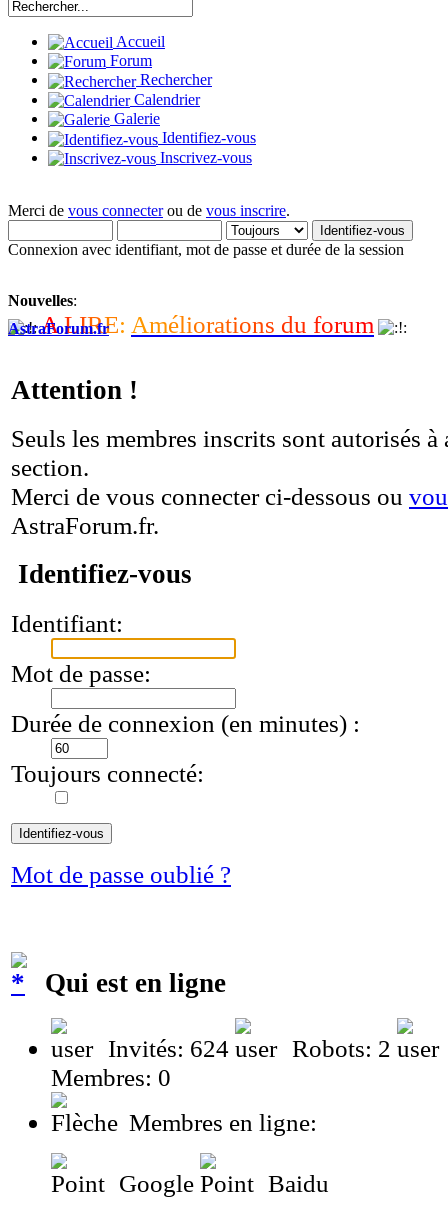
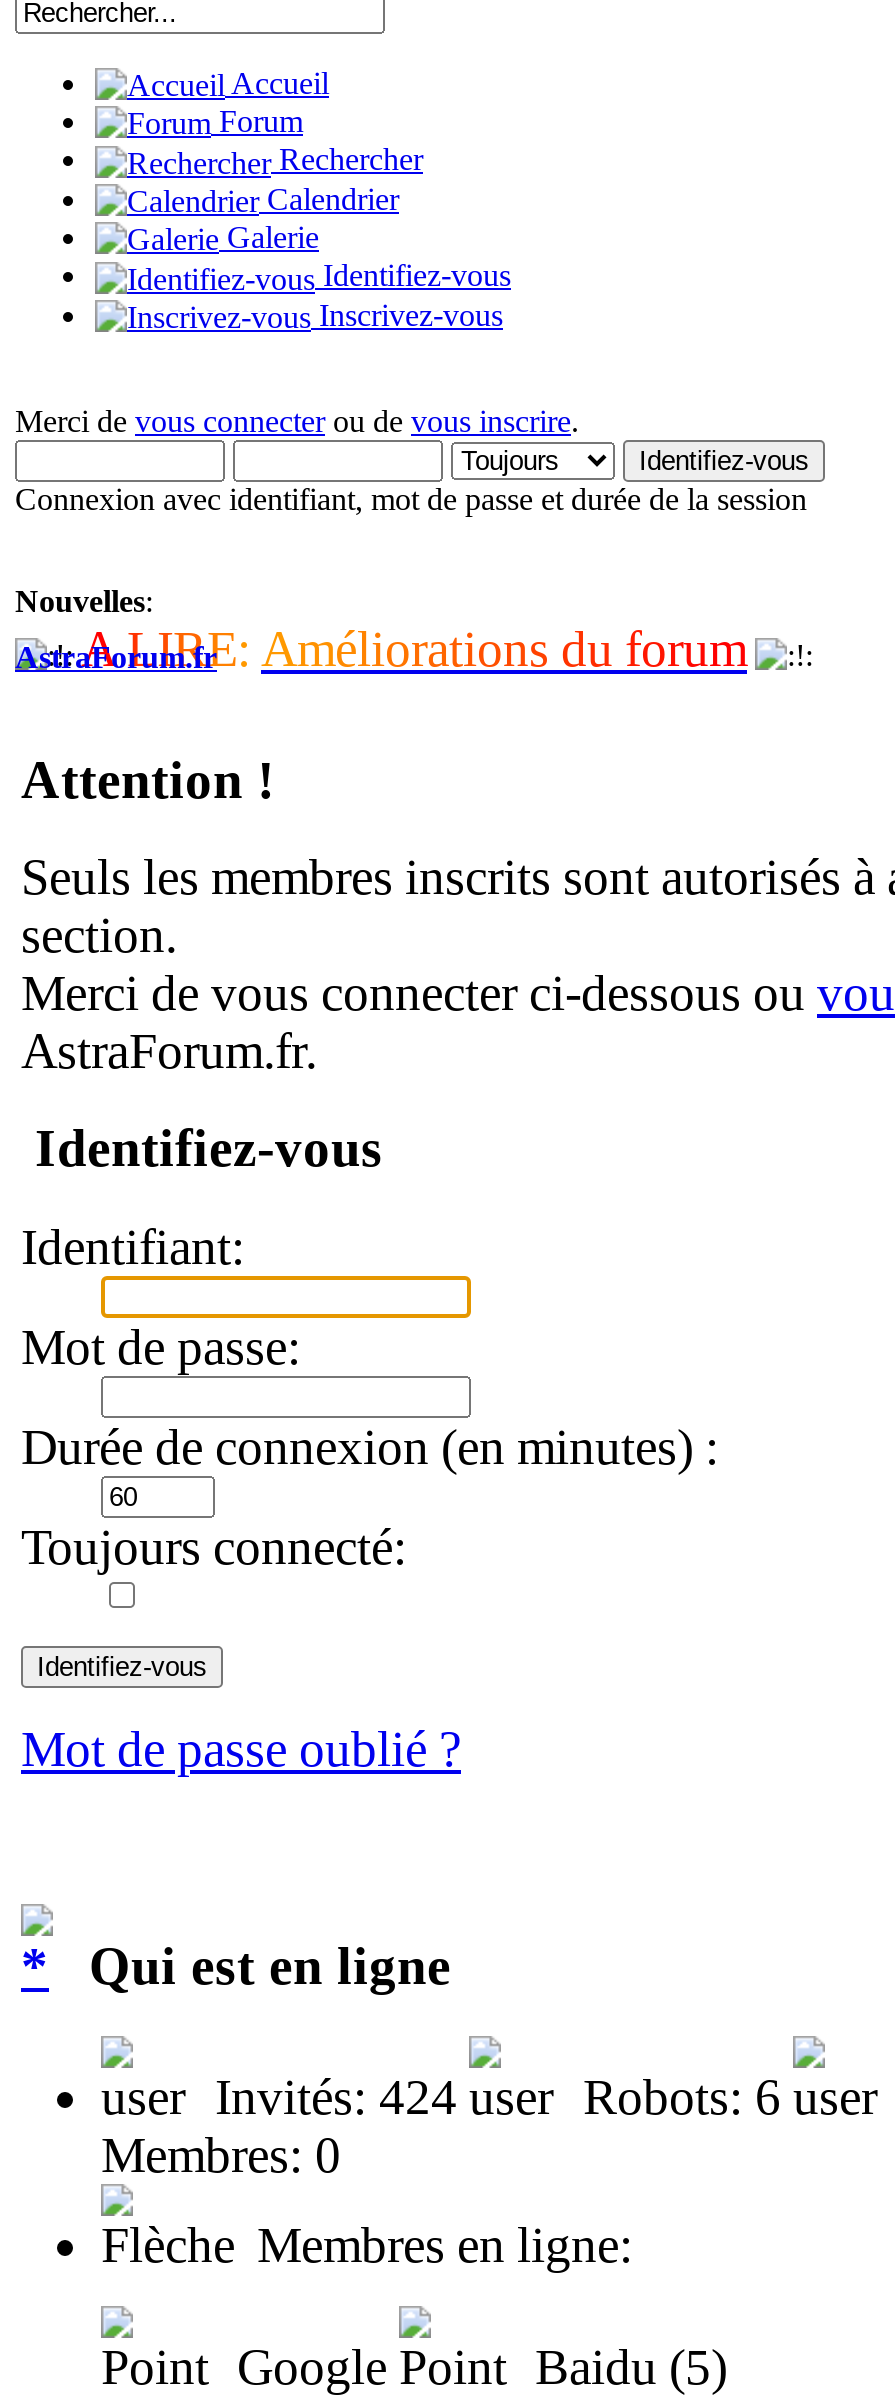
- Invités: 624
+ Invités: 424

- Robots: 2
+ Robots: 6

- Baidu
+ Baidu (5)
